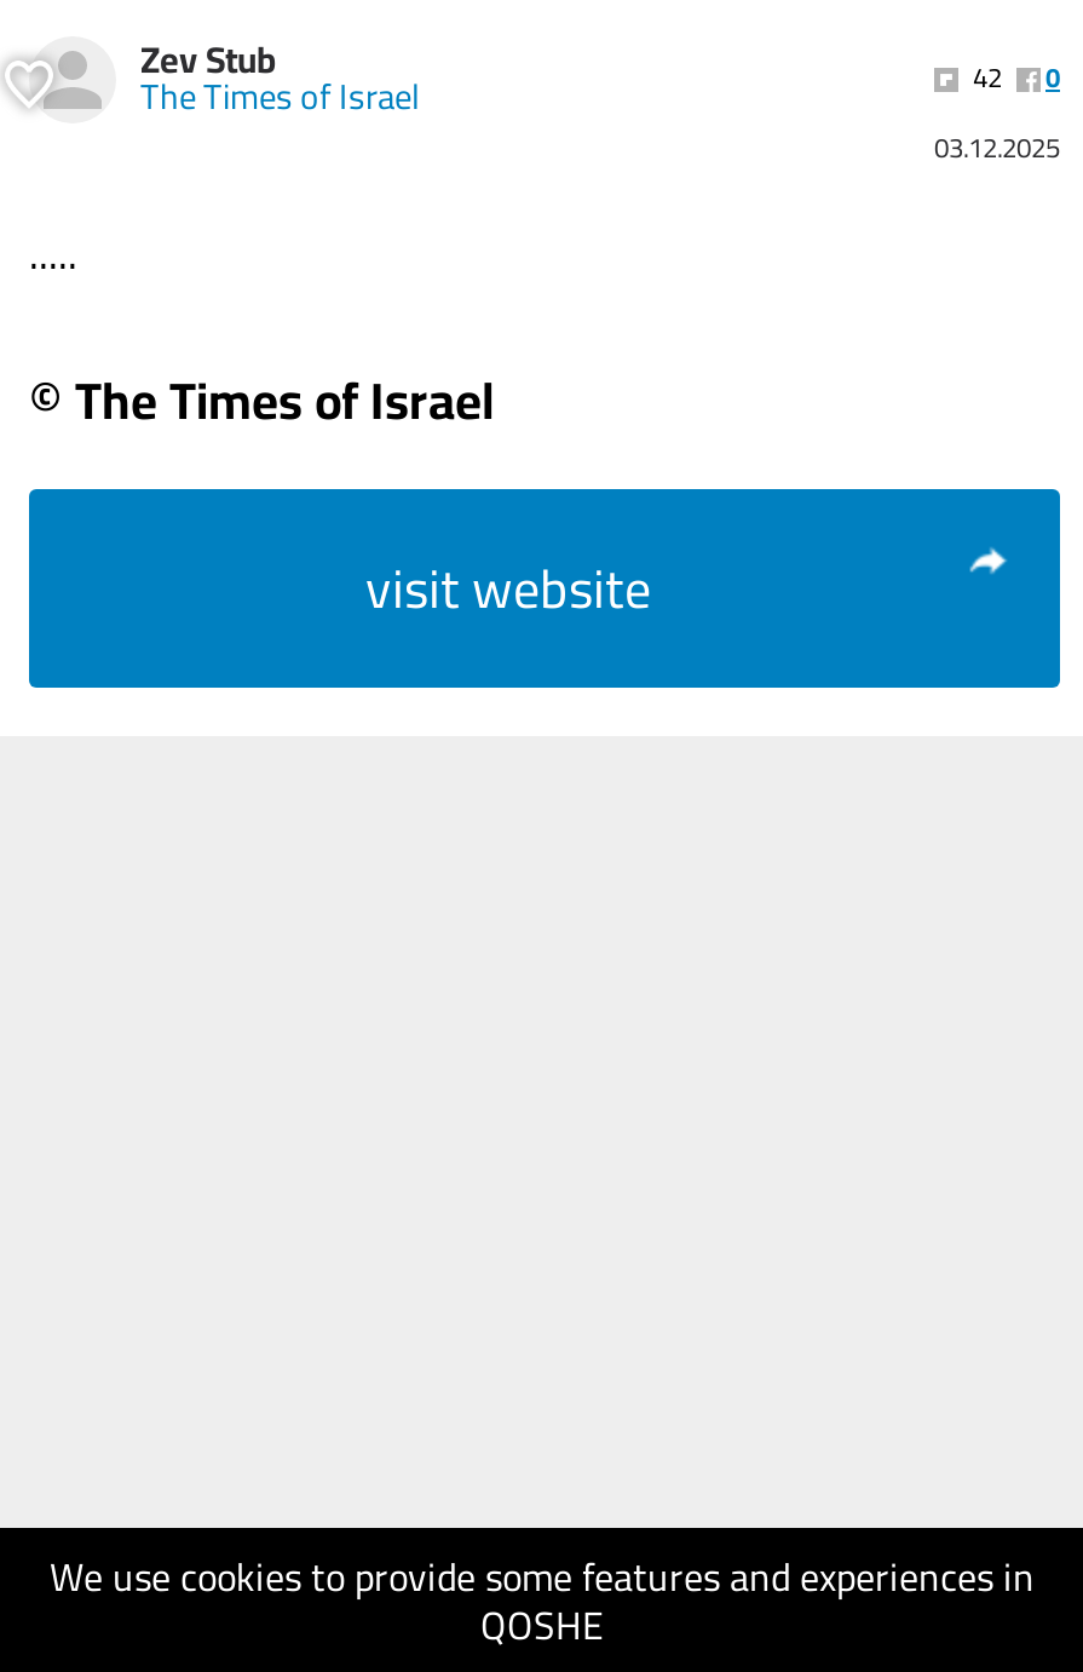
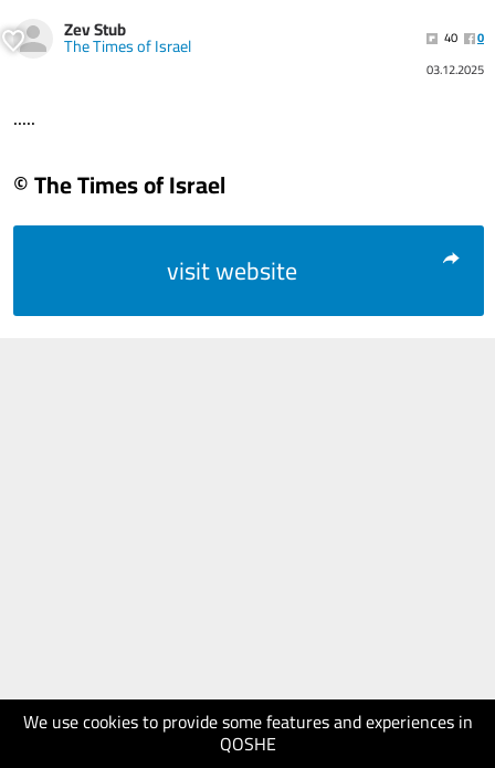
- 42 0
+ 40 0
